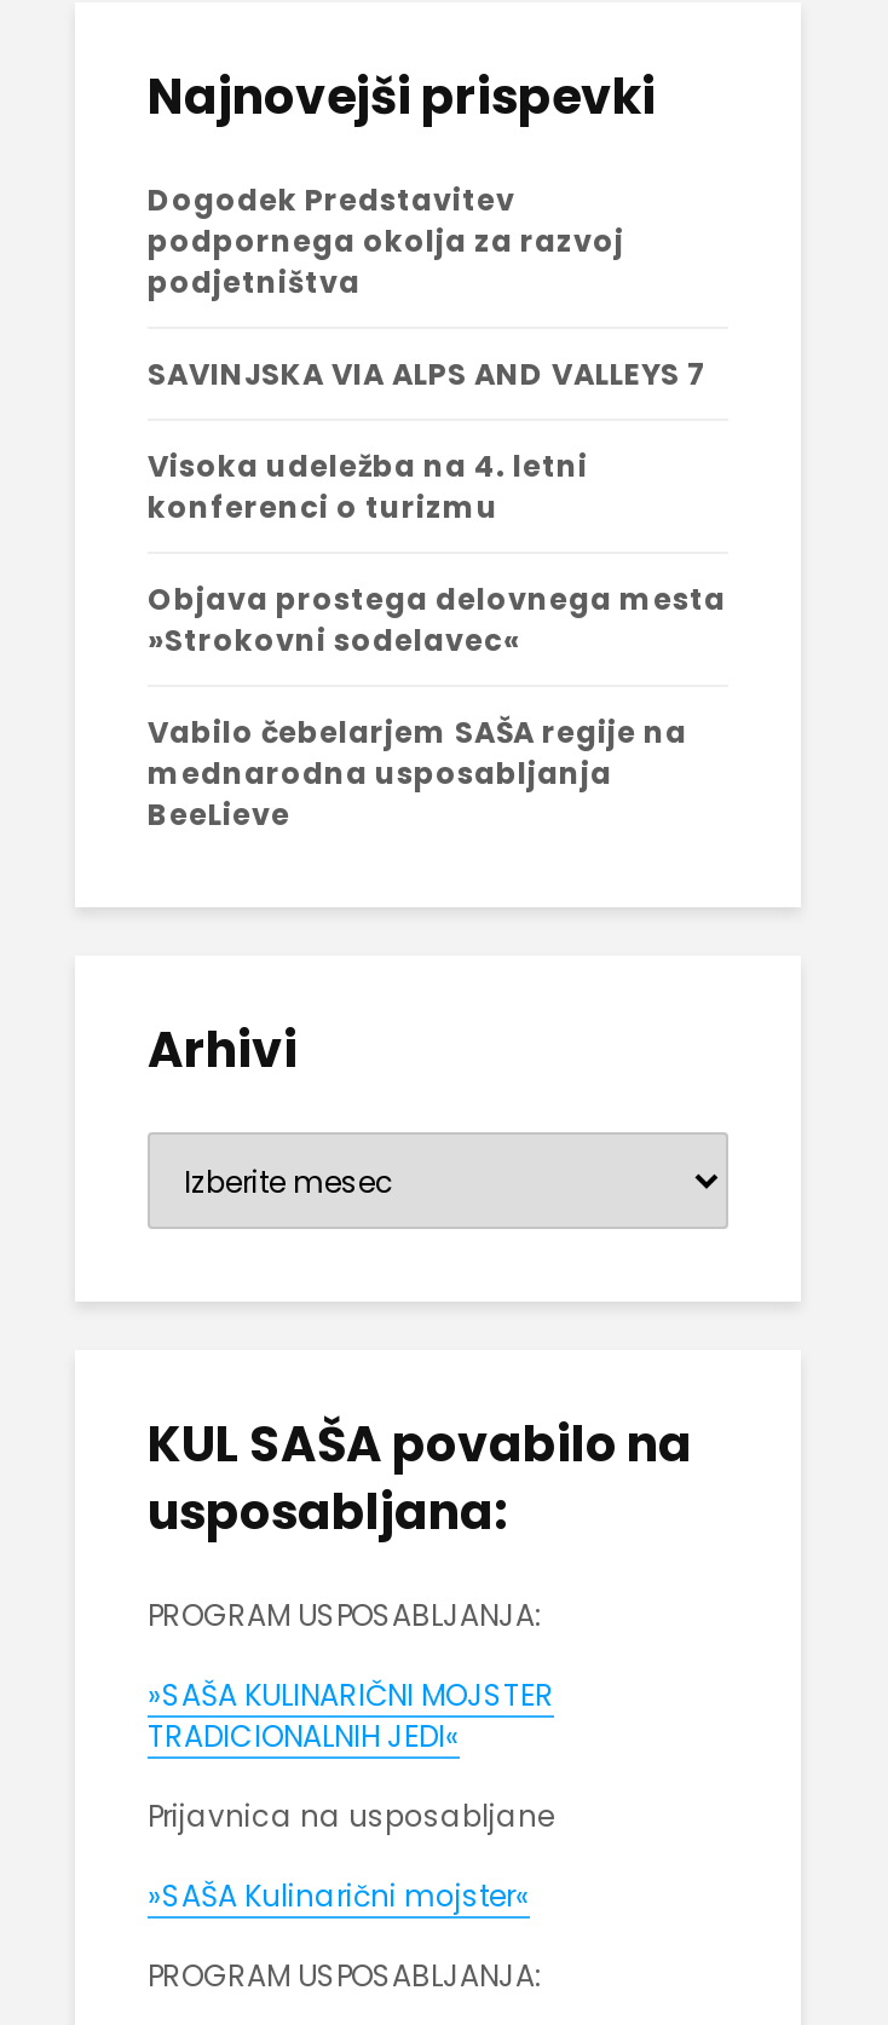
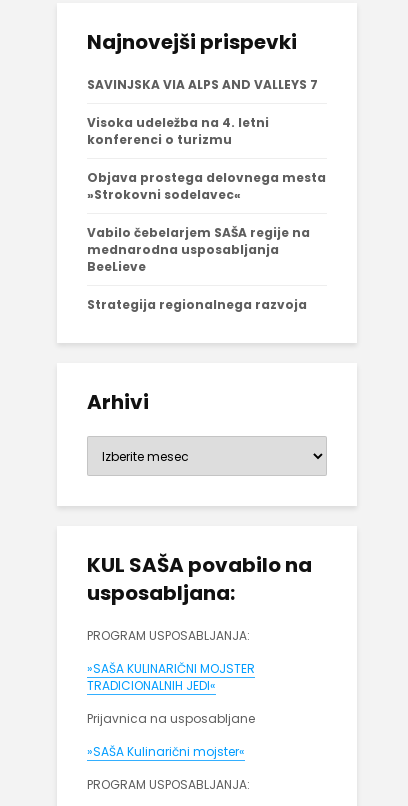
- Dogodek Predstavitev
- podpornega okolja za razvoj
- podjetništva

moved up: SAVINJSKA VIA ALPS AND VALLEYS 7 | Visoka udeležba na 4. letni | konferenci o turizmu | Objava prostega delovnega mesta | »Strokovni sodelavec« | Vabilo čebelarjem SAŠA regije na | mednarodna usposabljanja | BeeLieve

+ Strategija regionalnega razvoja
